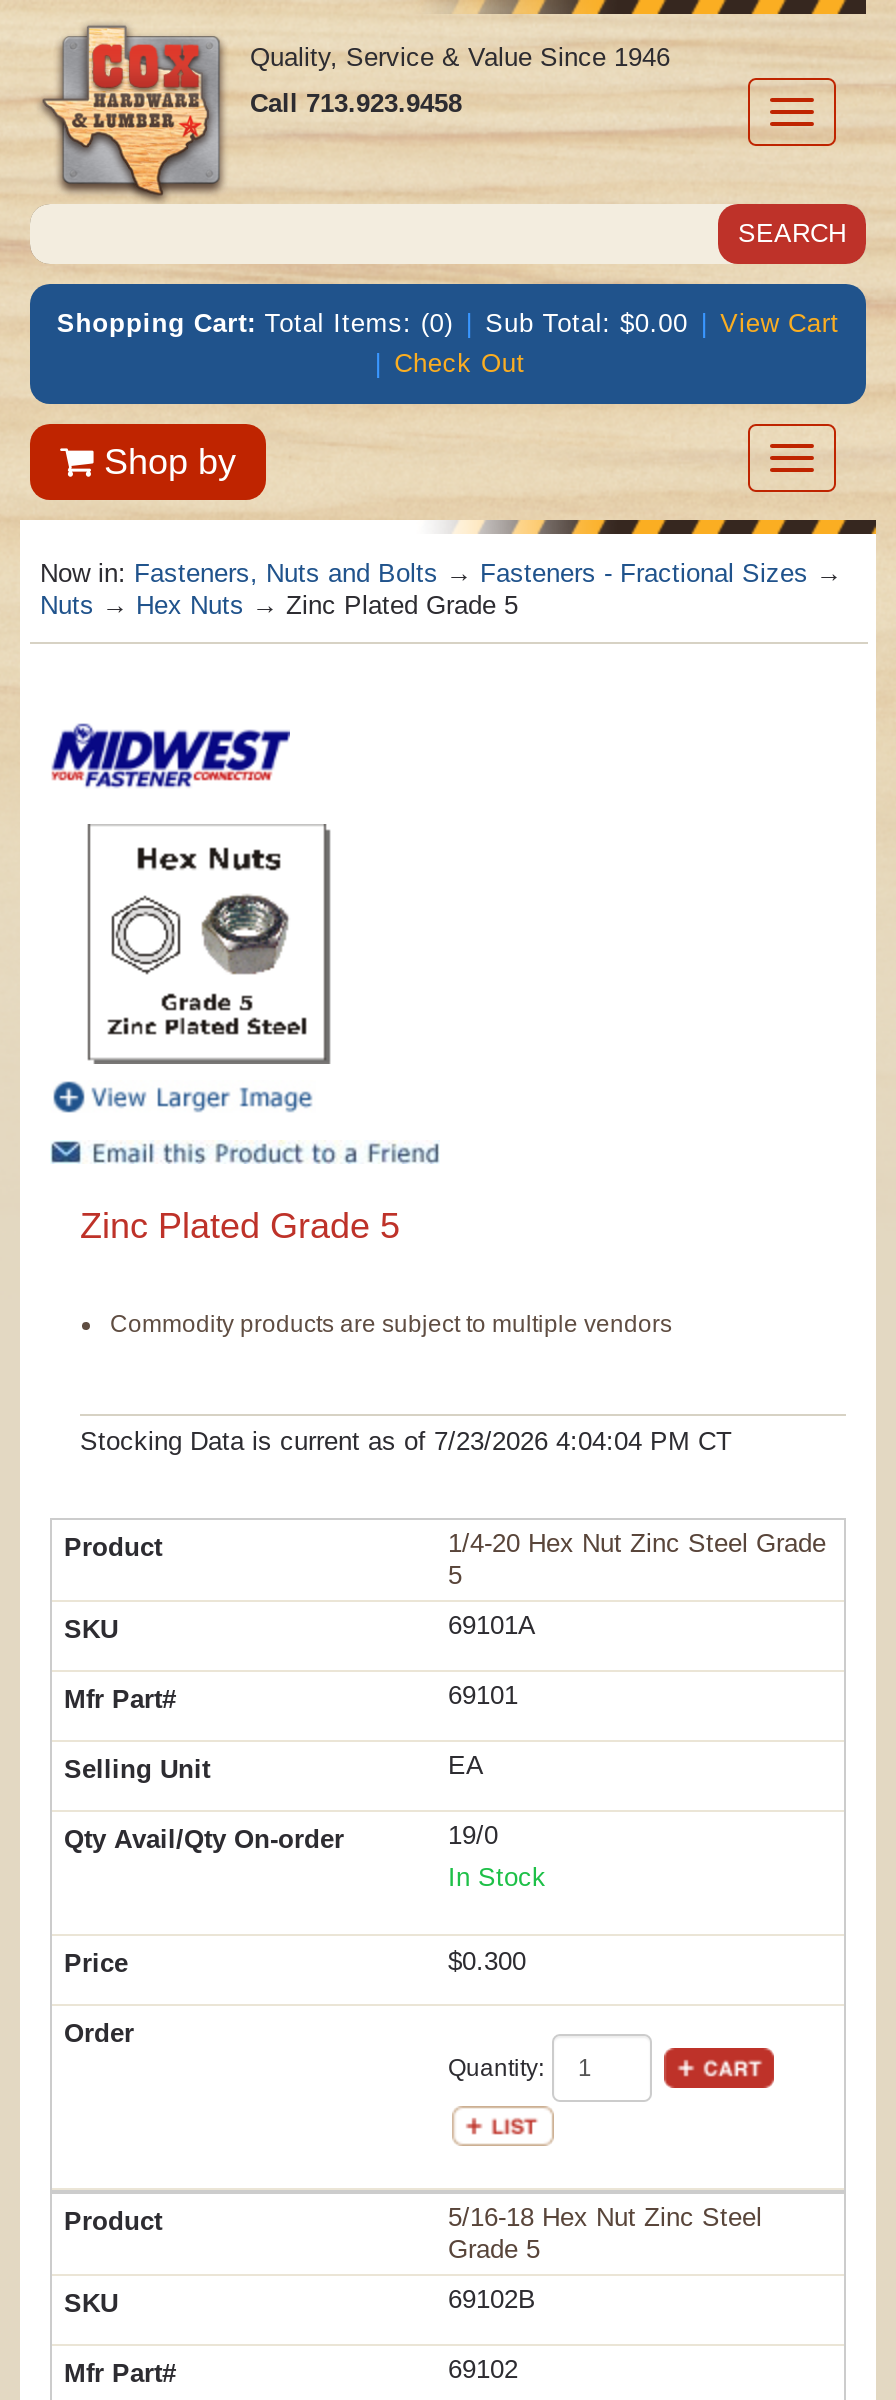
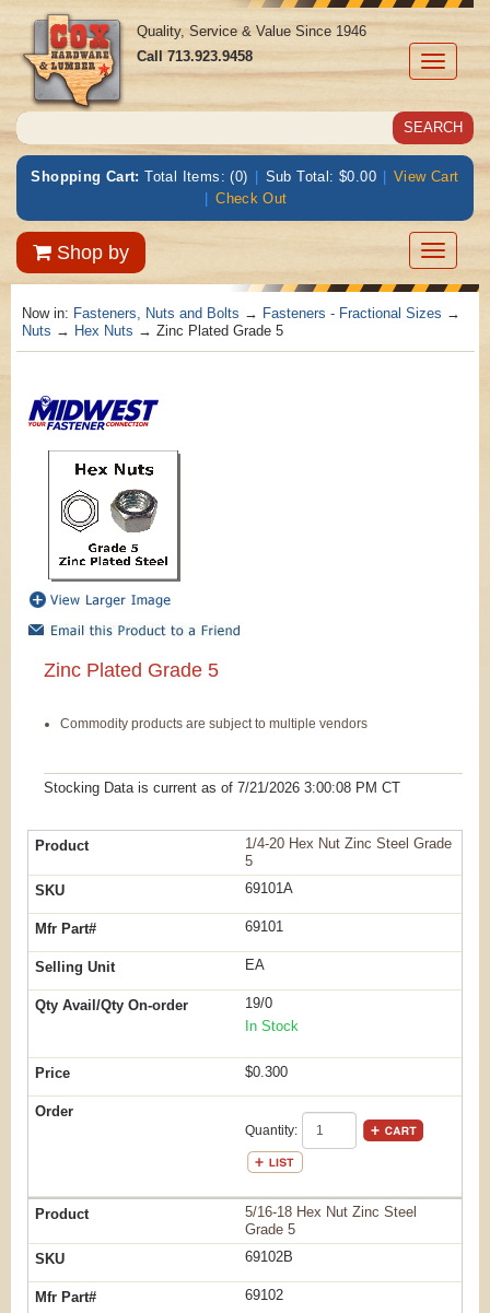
- Stocking Data is current as of 7/23/2026 4:04:04 PM CT
+ Stocking Data is current as of 7/21/2026 3:00:08 PM CT
